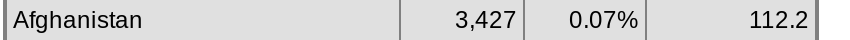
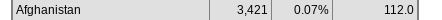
- 3,427 0.07%
+ 3,421 0.07%

- 112.2
+ 112.0
